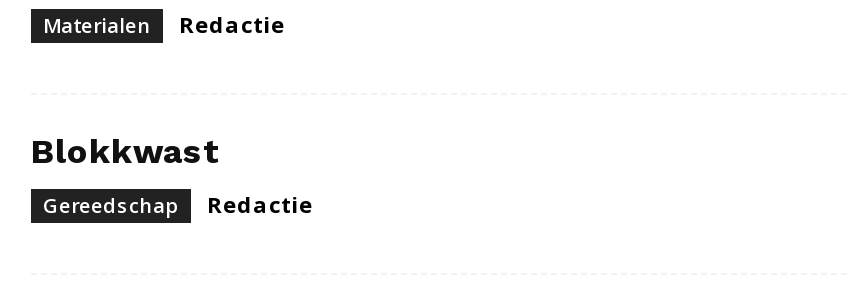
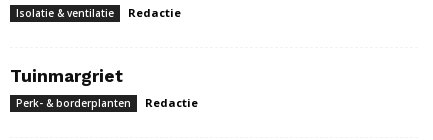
- Materialen
+ Isolatie & ventilatie

- Blokkwast
+ Tuinmargriet

- Gereedschap
+ Perk- & borderplanten
